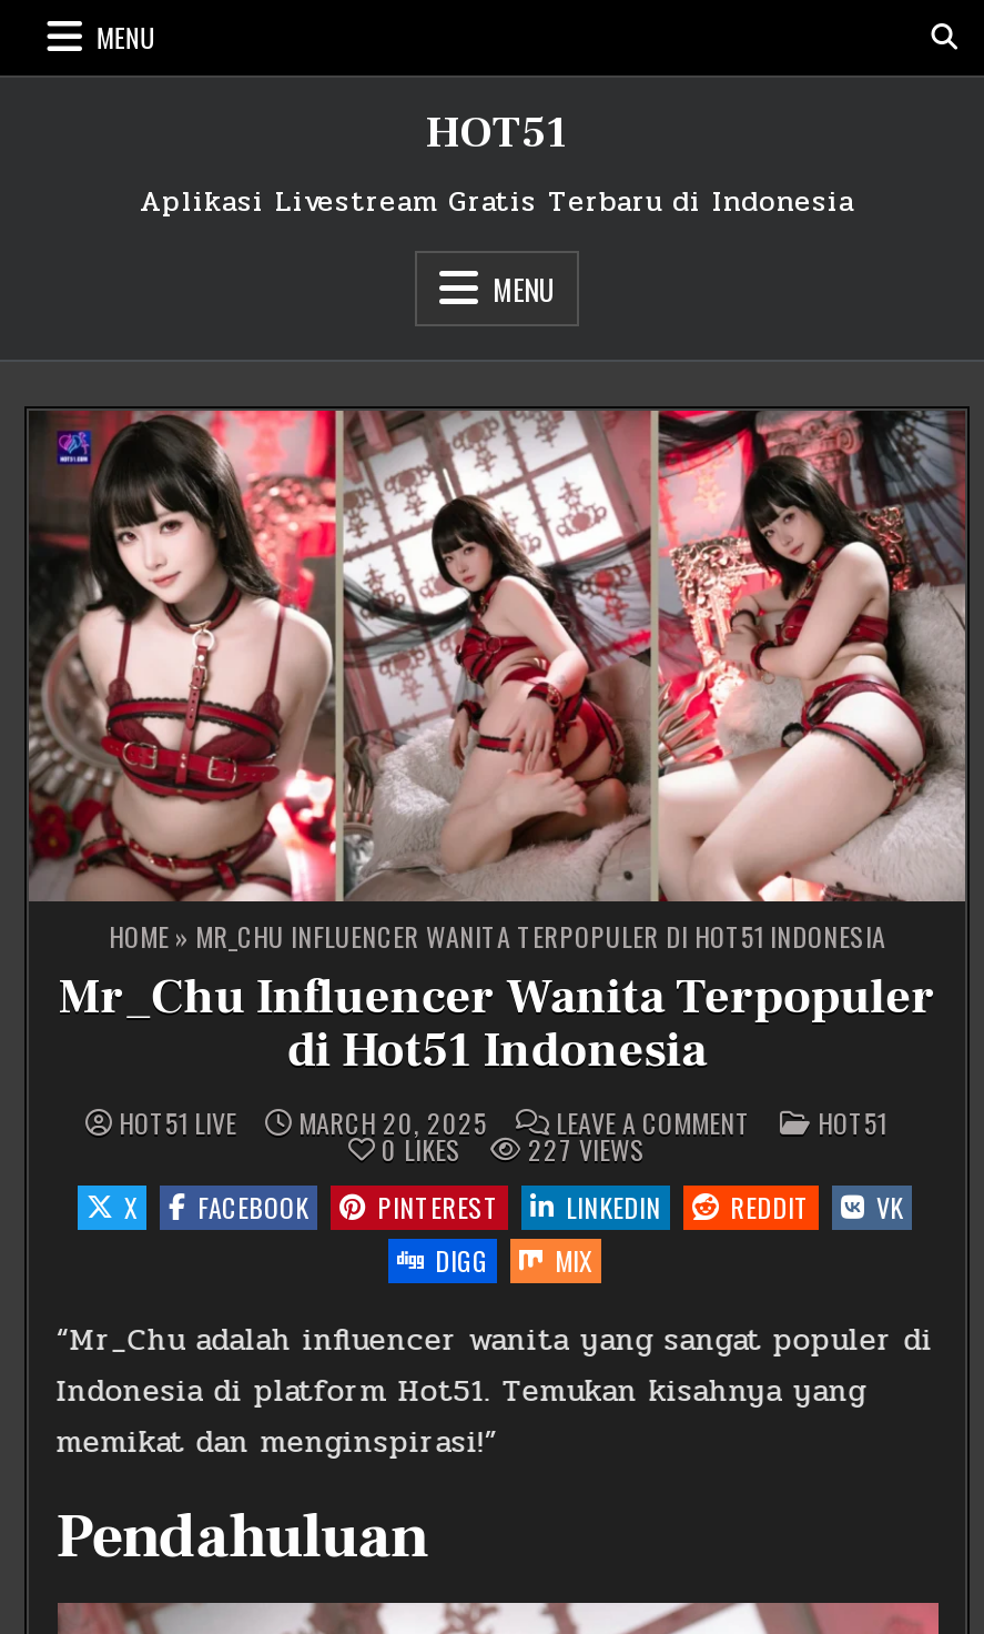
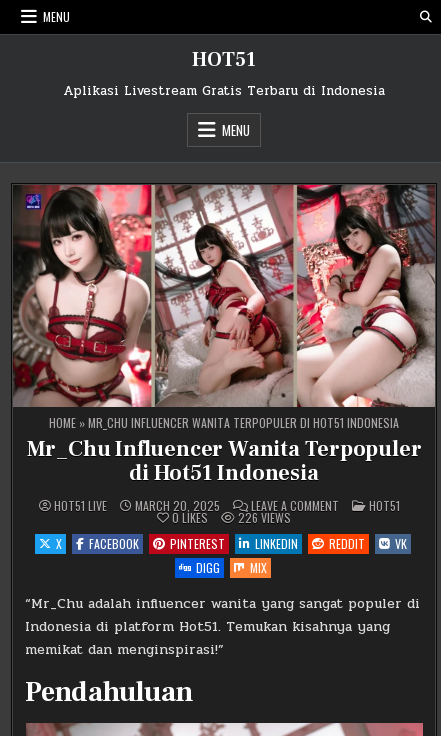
- 0LIKES 227VIEWS
+ 0LIKES 226VIEWS
